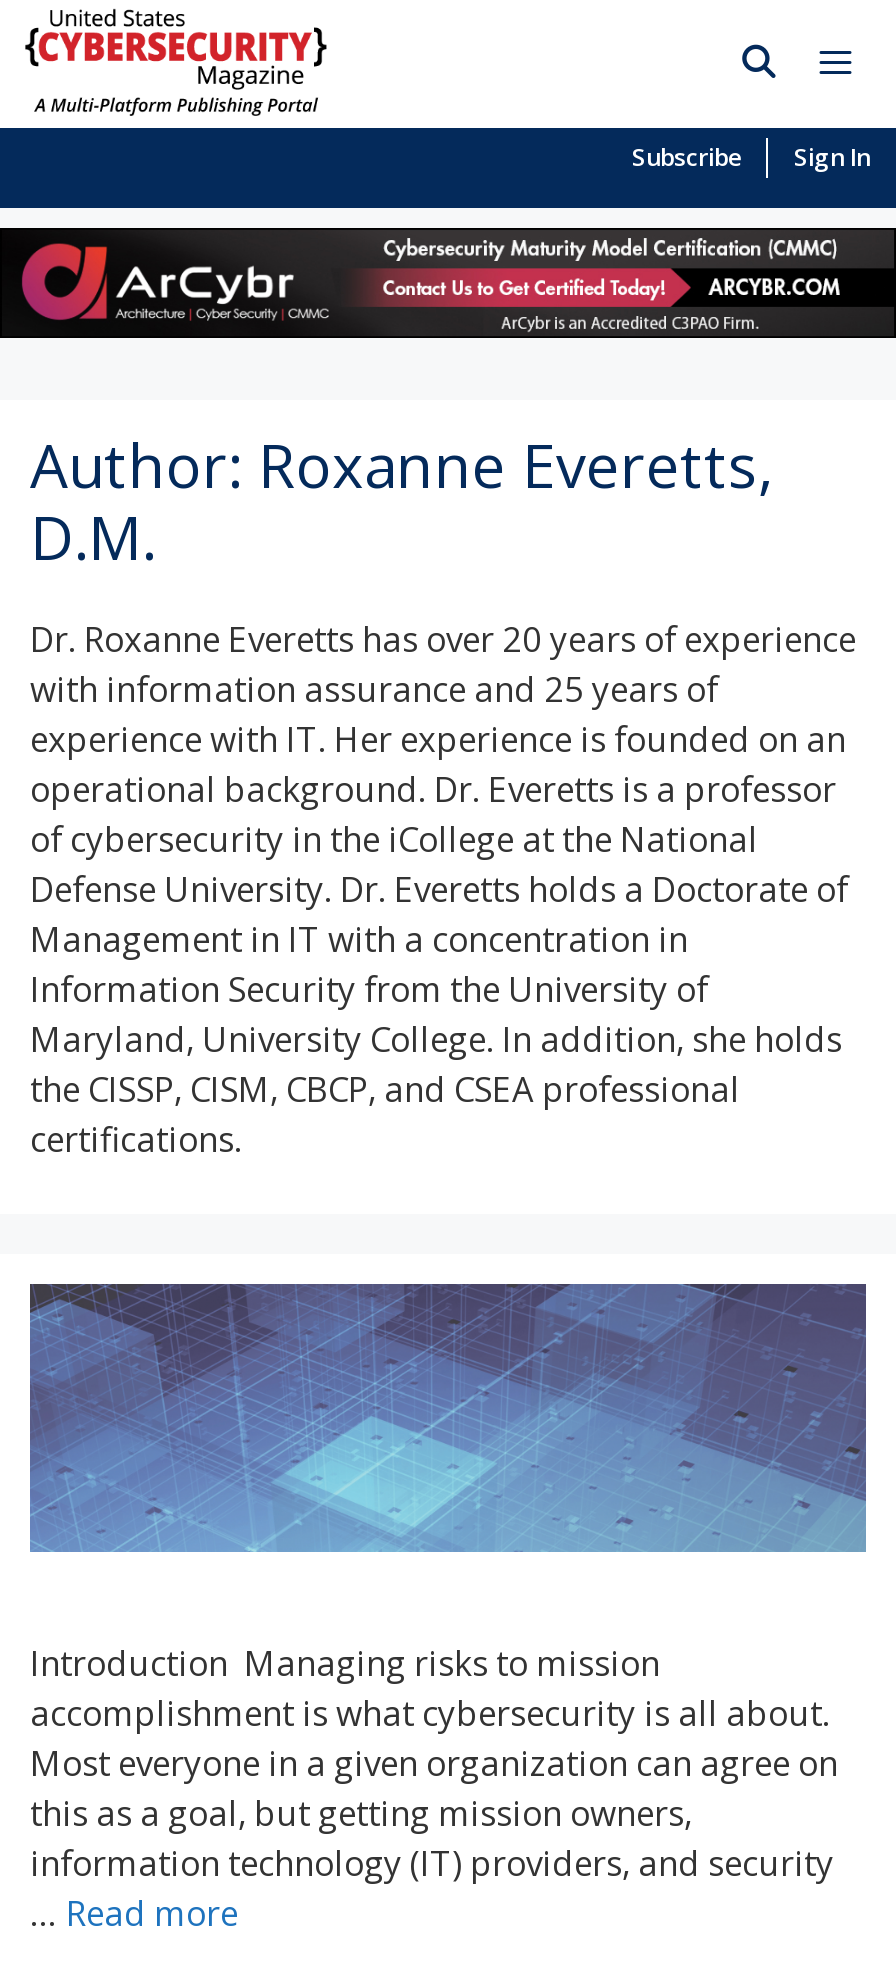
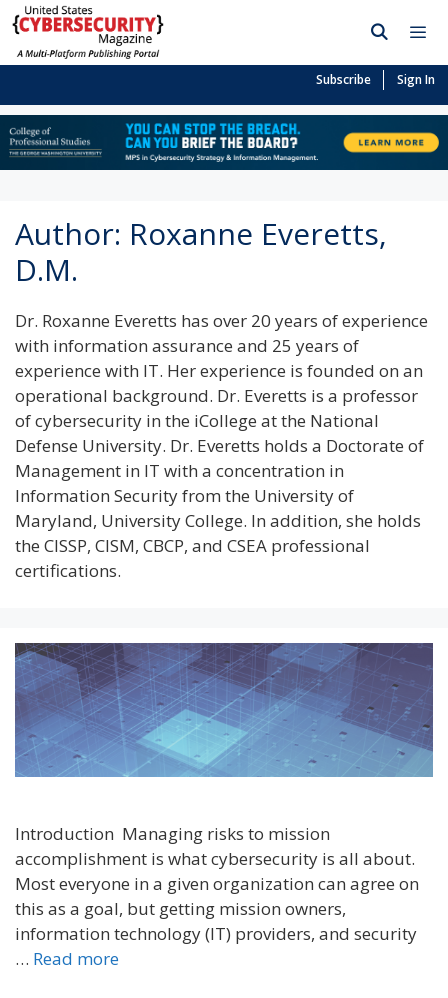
- [image]
+ [image]
